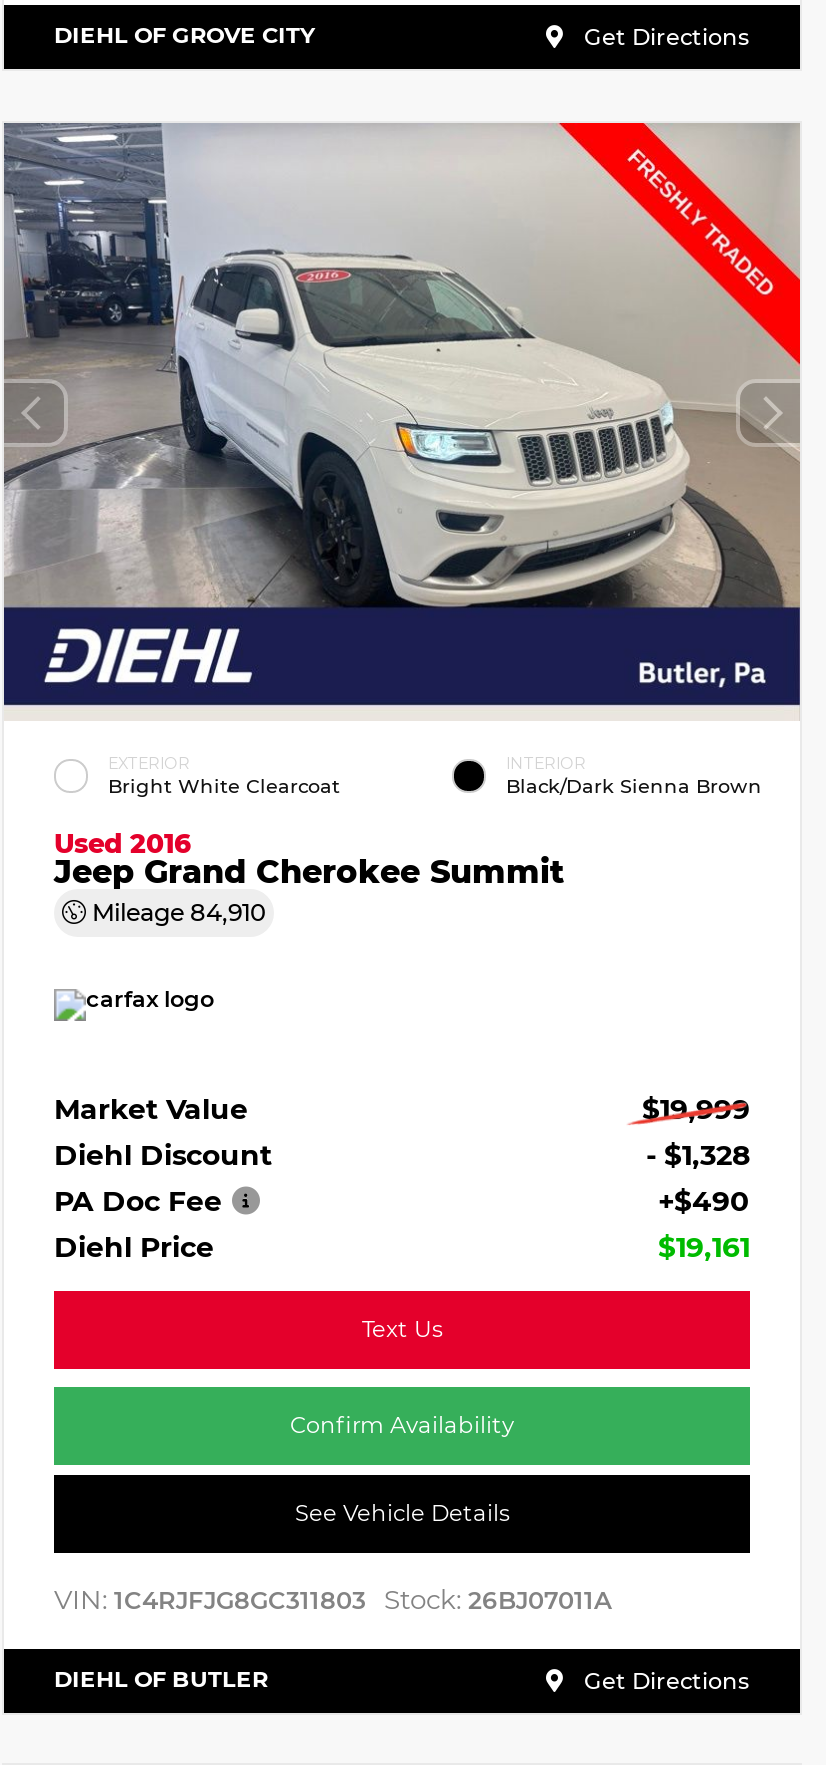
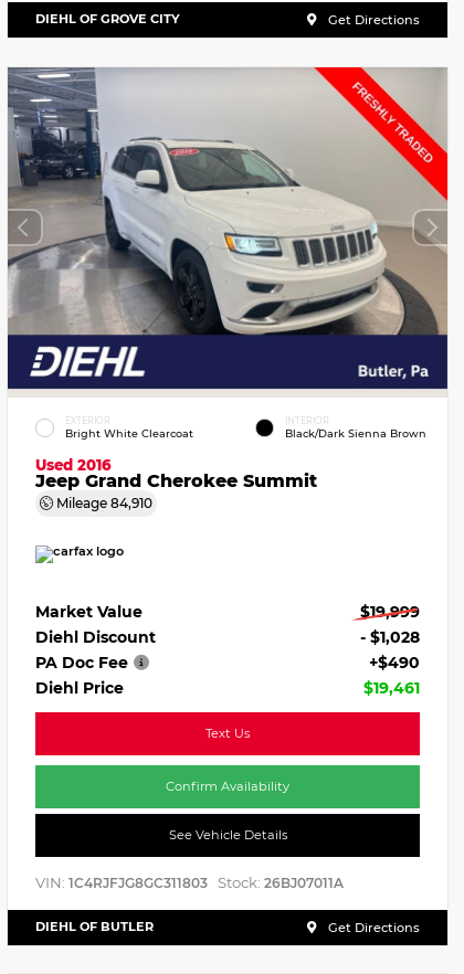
- - $1,328
+ - $1,028

- $19,161
+ $19,461
